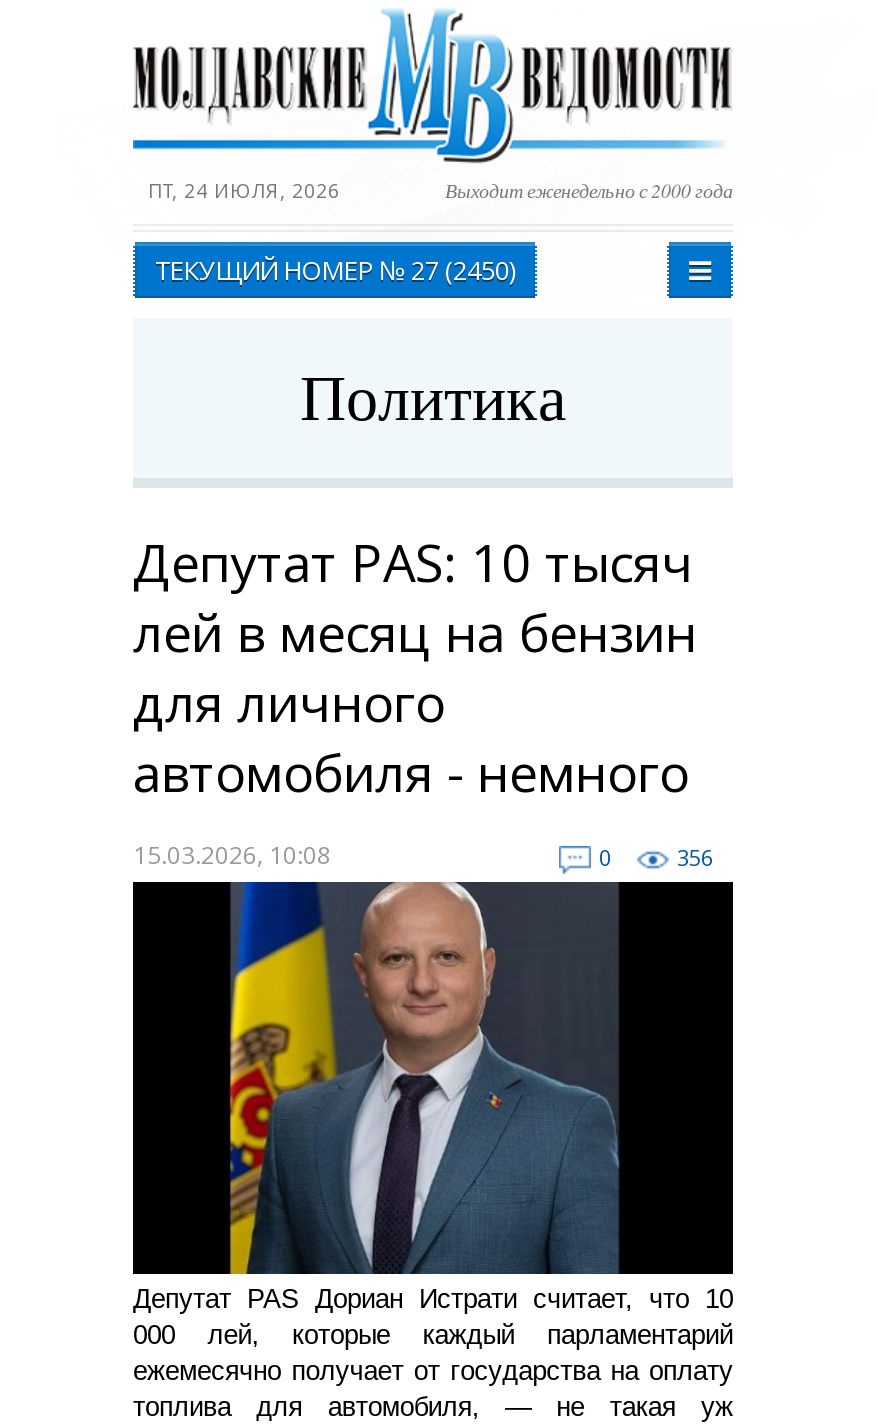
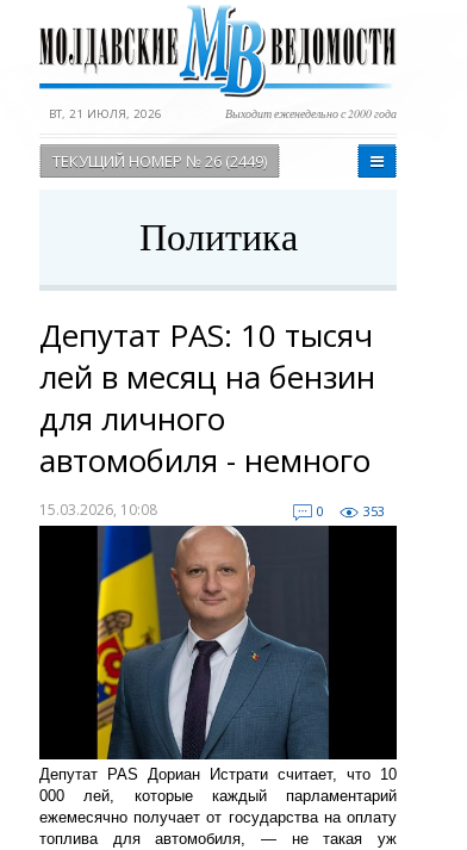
- ПТ, 24 ИЮЛЯ, 2026
+ ВТ, 21 ИЮЛЯ, 2026

- ТЕКУЩИЙ НОМЕР № 27 (2450)
+ ТЕКУЩИЙ НОМЕР № 26 (2449)

- 356
+ 353
